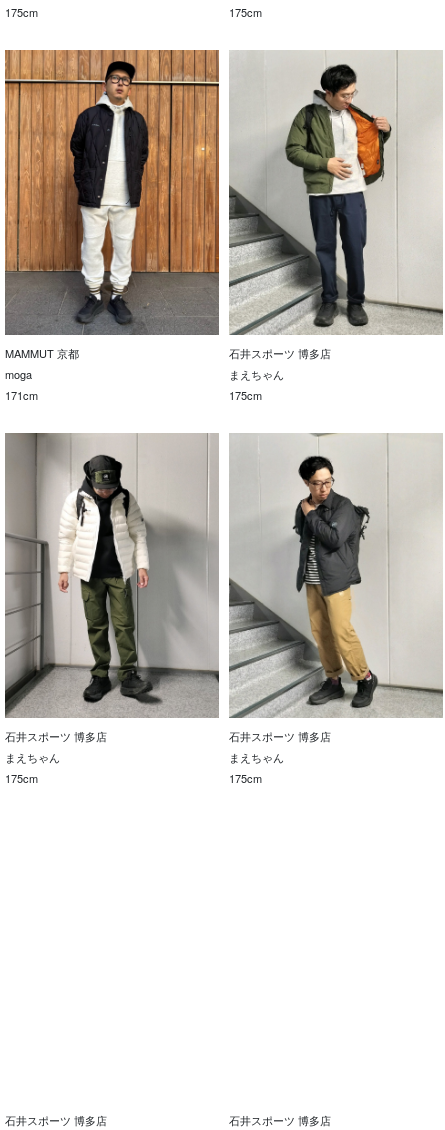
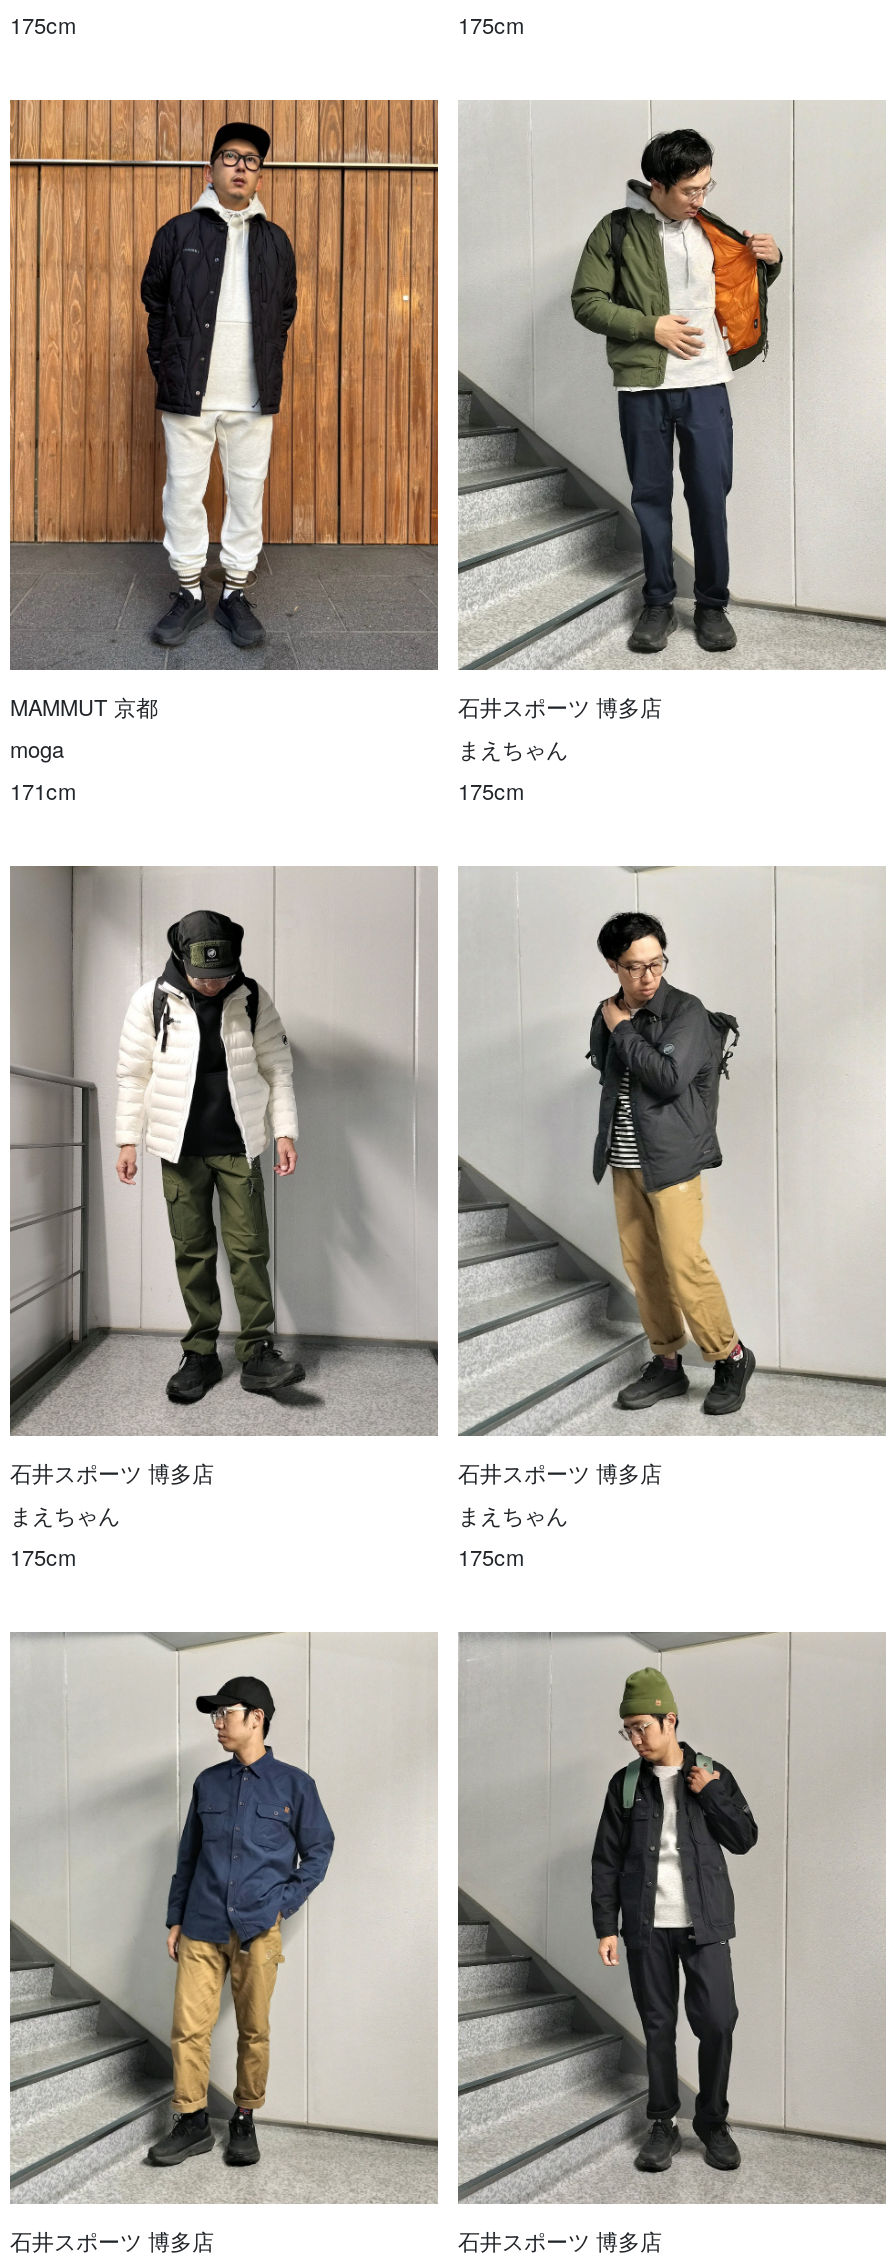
+ [image]

+ [image]
